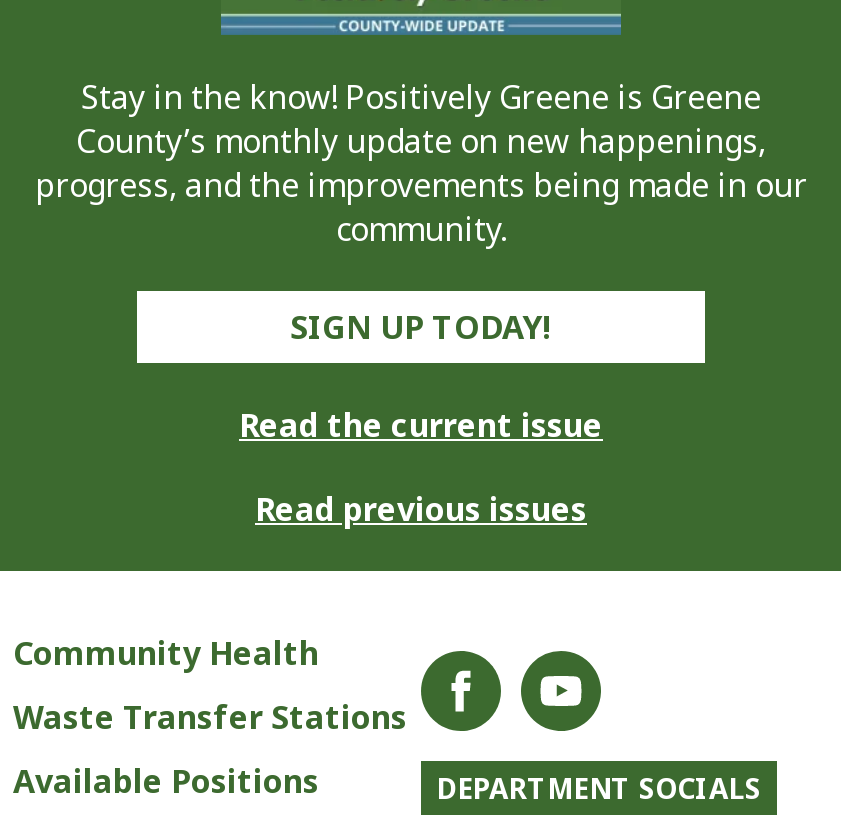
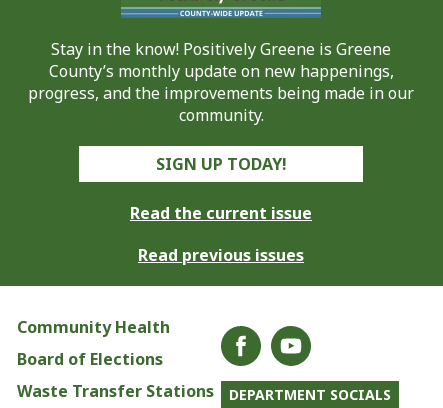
+ Board of Elections

moved down: Waste Transfer Stations

- Available Positions
